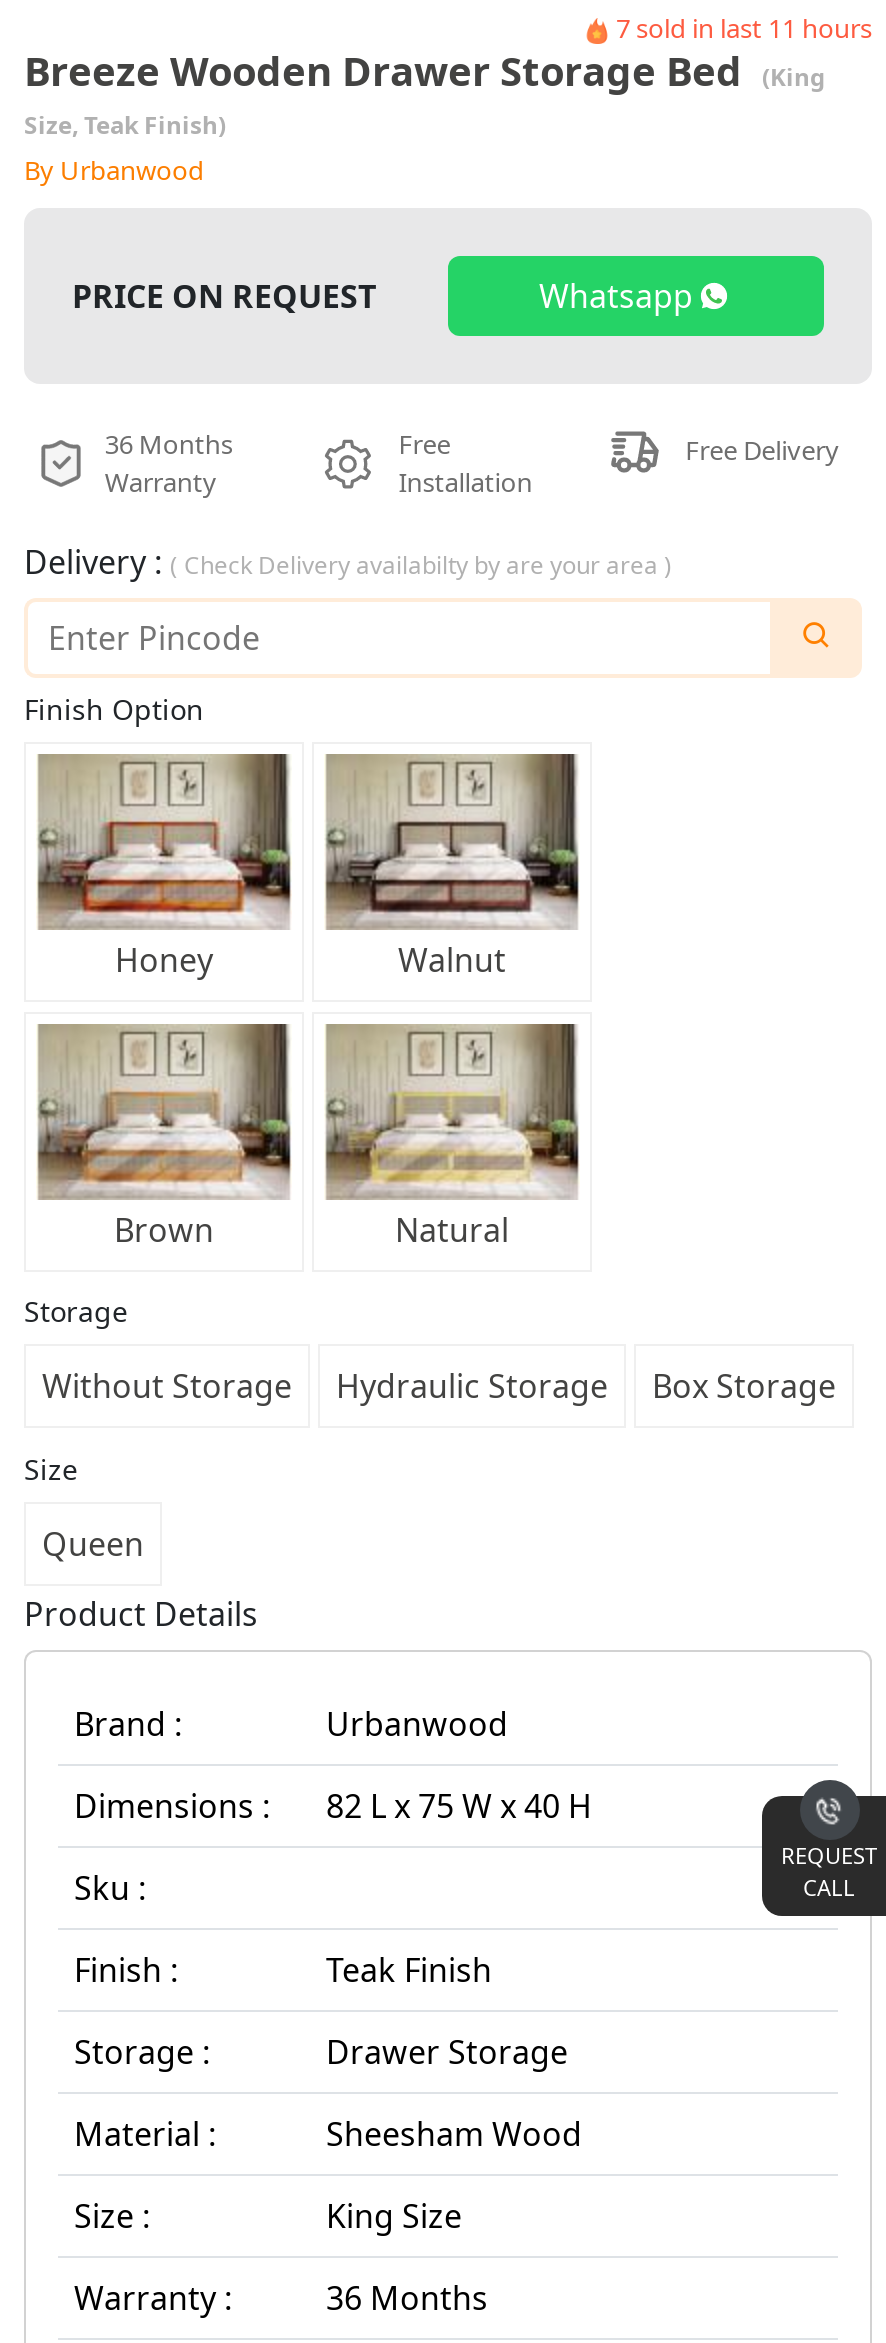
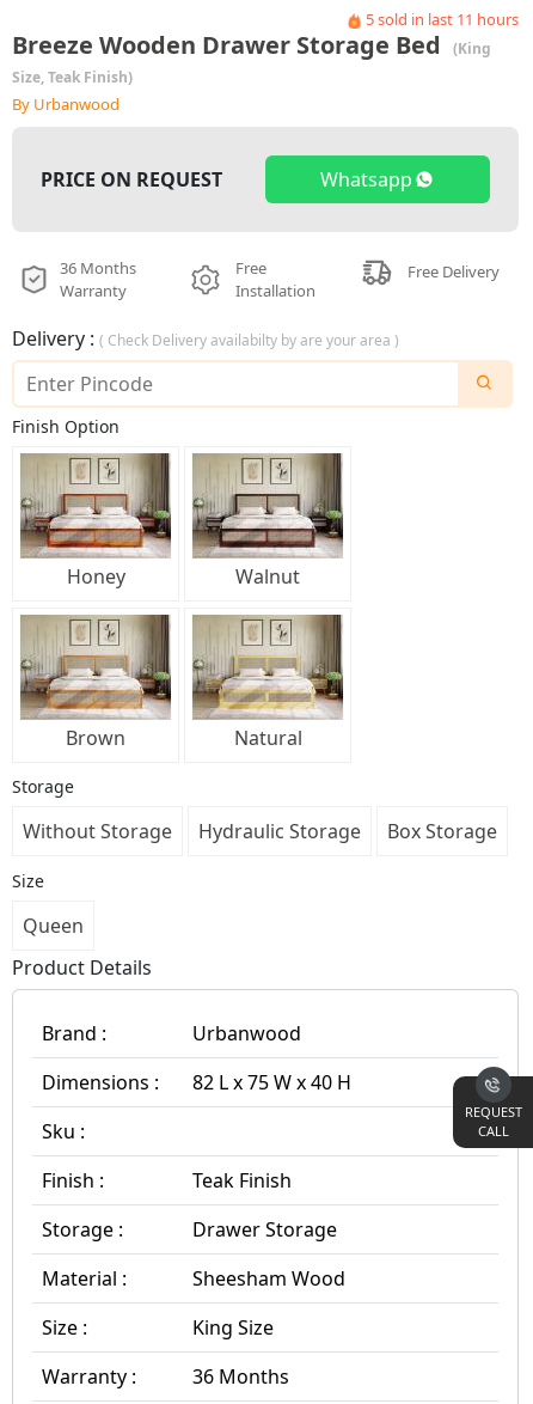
- 7 sold in last 11 hours
+ 5 sold in last 11 hours
